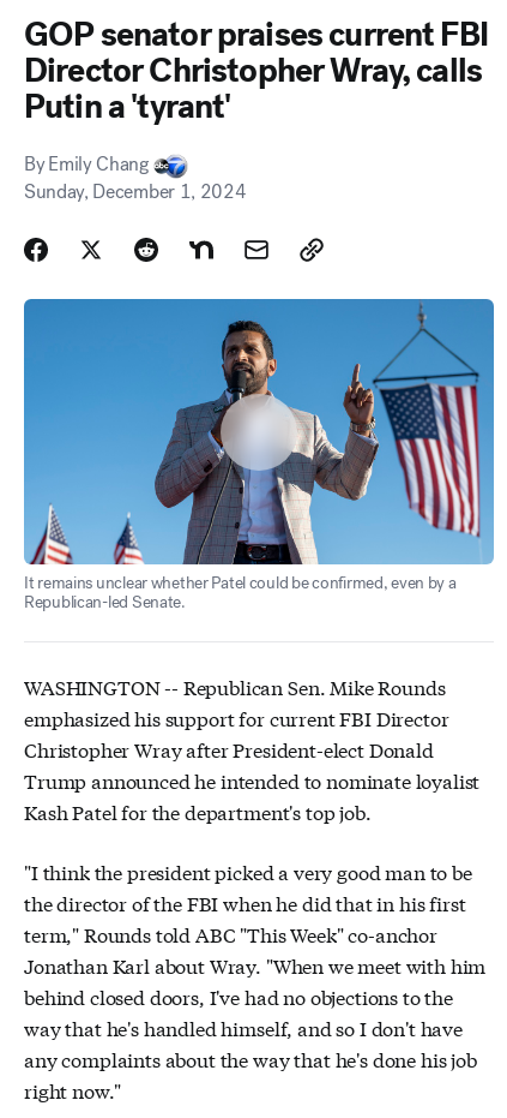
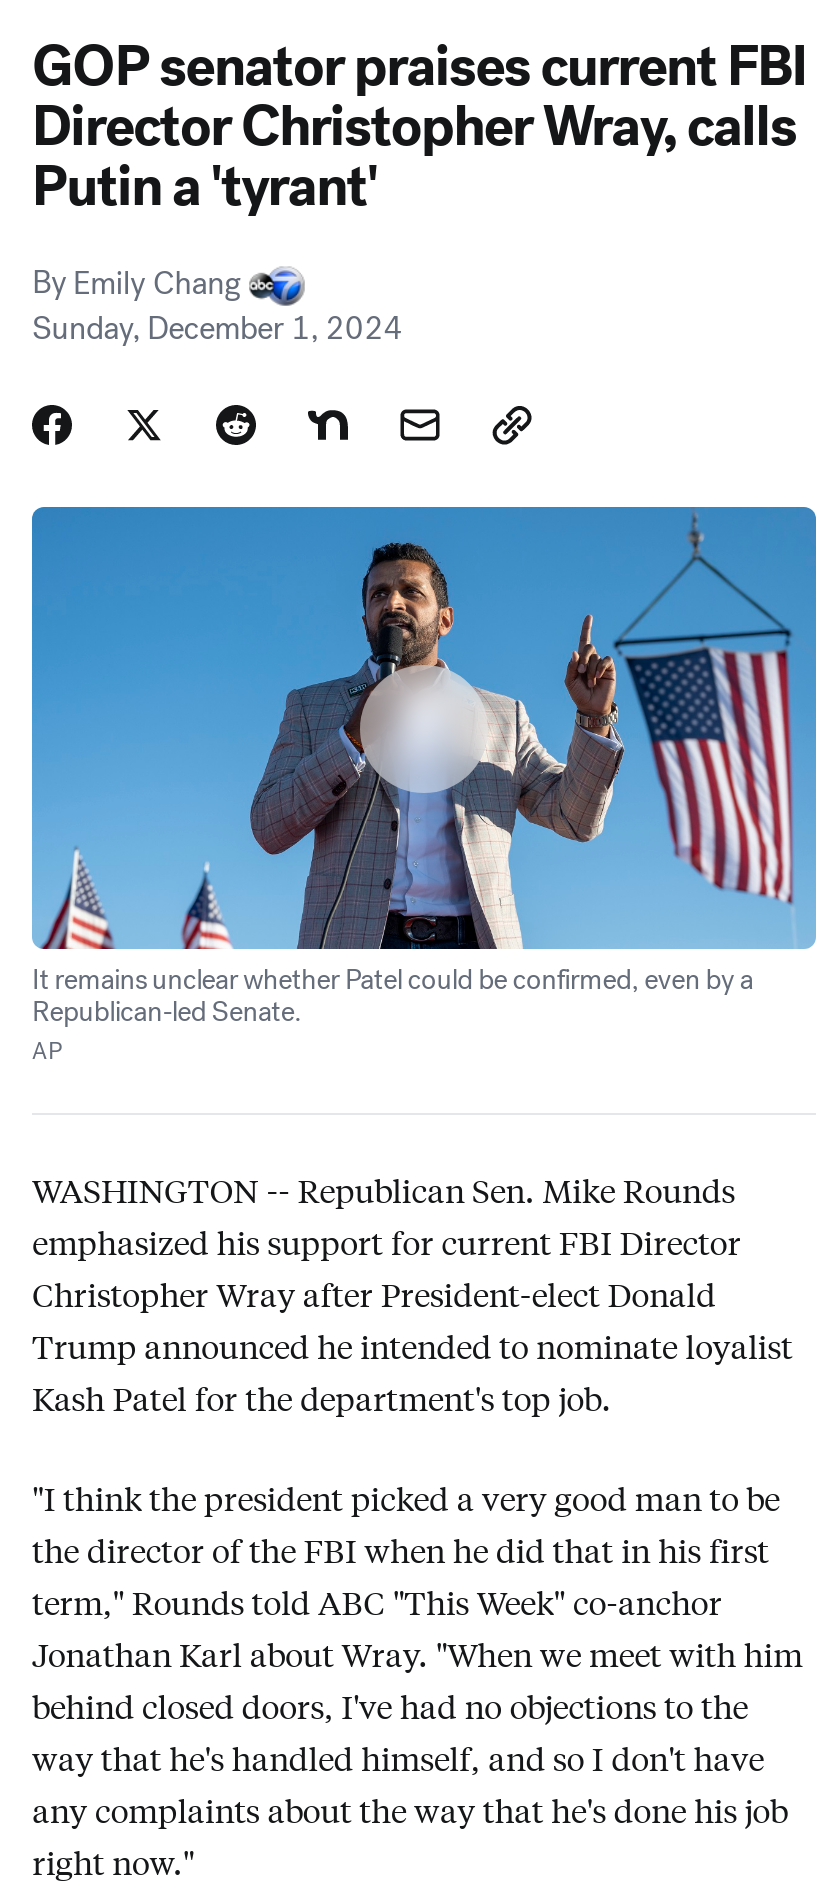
+ AP
